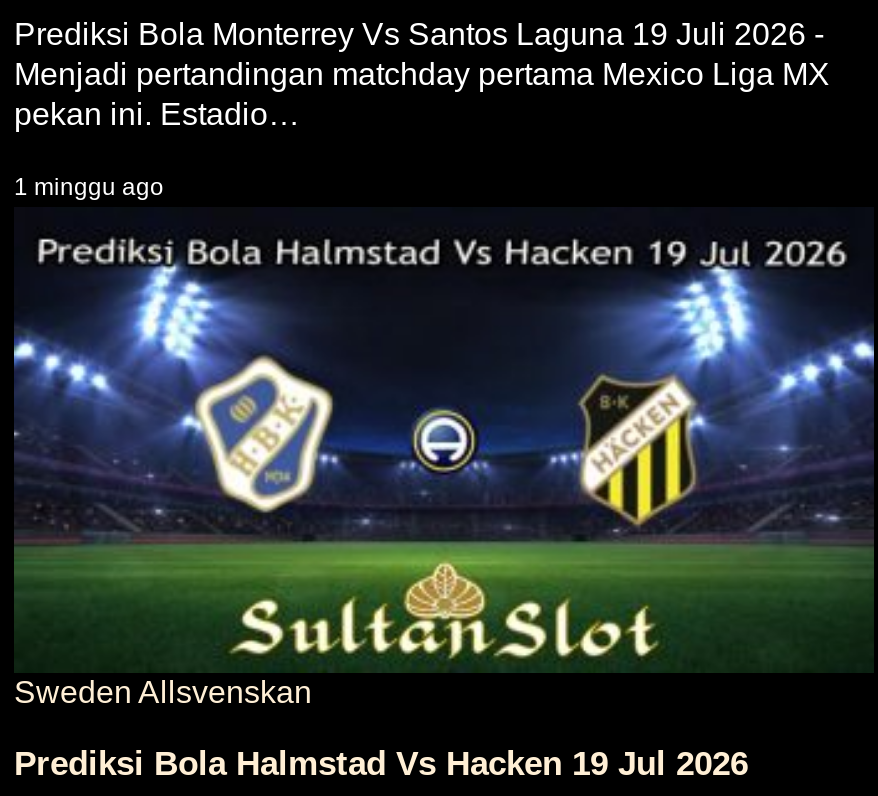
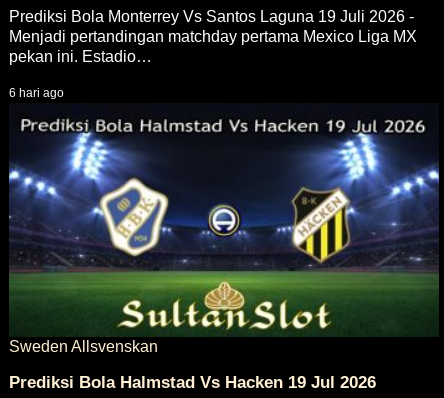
- 1 minggu ago
+ 6 hari ago
